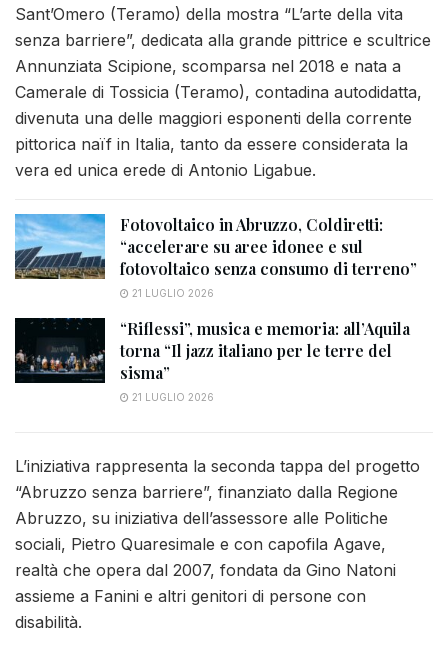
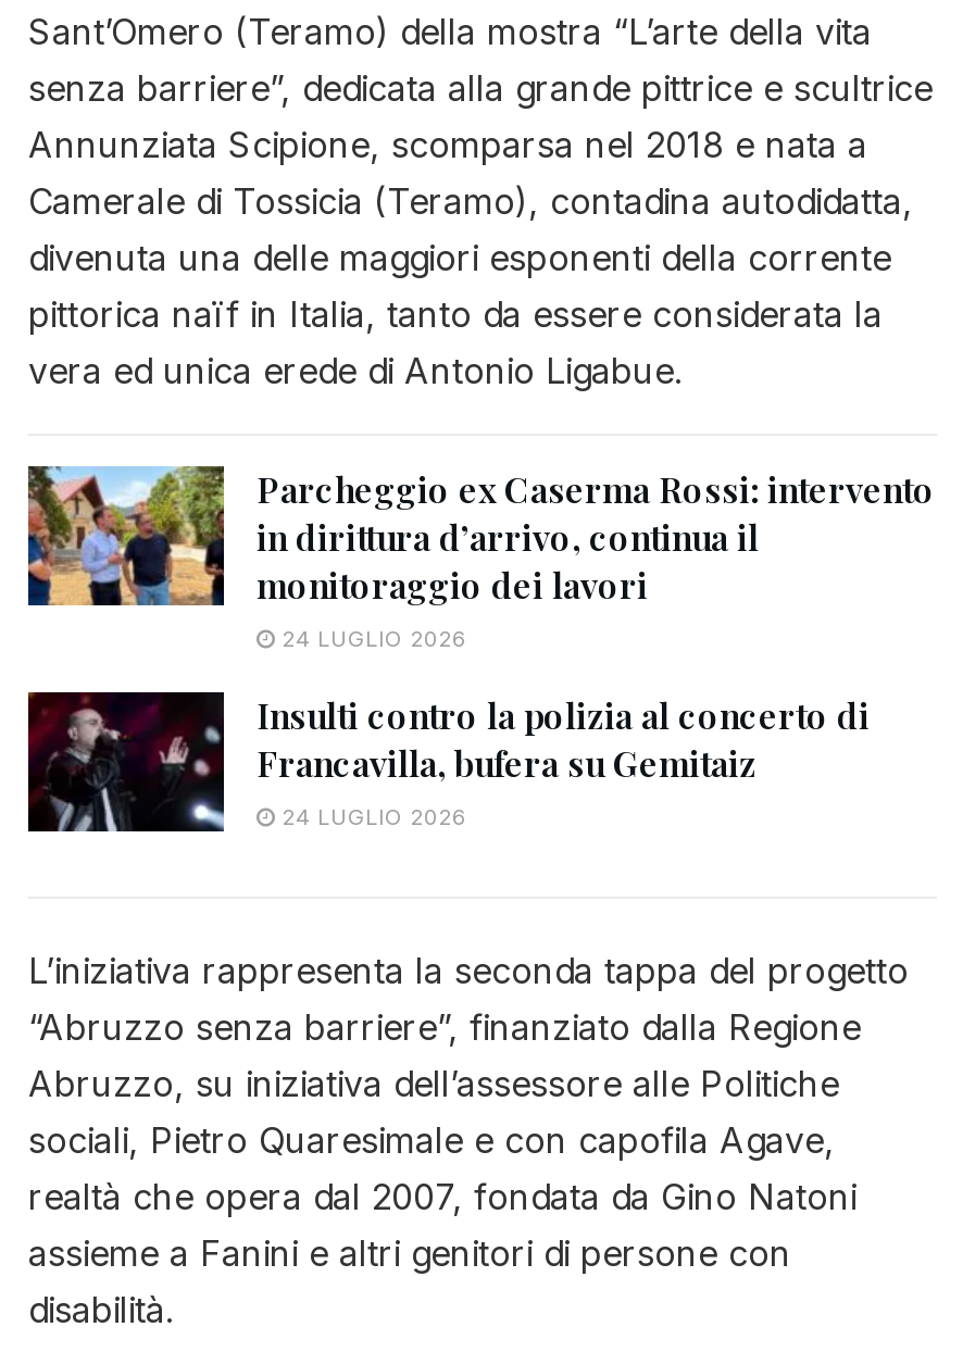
- [image]
- Fotovoltaico in Abruzzo, Coldiretti:
- “accelerare su aree idonee e sul
- fotovoltaico senza consumo di terreno”
- 21 LUGLIO 2026
+ [image]
+ Parcheggio ex Caserma Rossi: intervento
+ in dirittura d’arrivo, continua il
+ monitoraggio dei lavori
+ 24 LUGLIO 2026

- [image]
- “Riflessi”, musica e memoria: all’Aquila
- torna “Il jazz italiano per le terre del
- sisma”
- 21 LUGLIO 2026
+ [image]
+ Insulti contro la polizia al concerto di
+ Francavilla, bufera su Gemitaiz
+ 24 LUGLIO 2026
